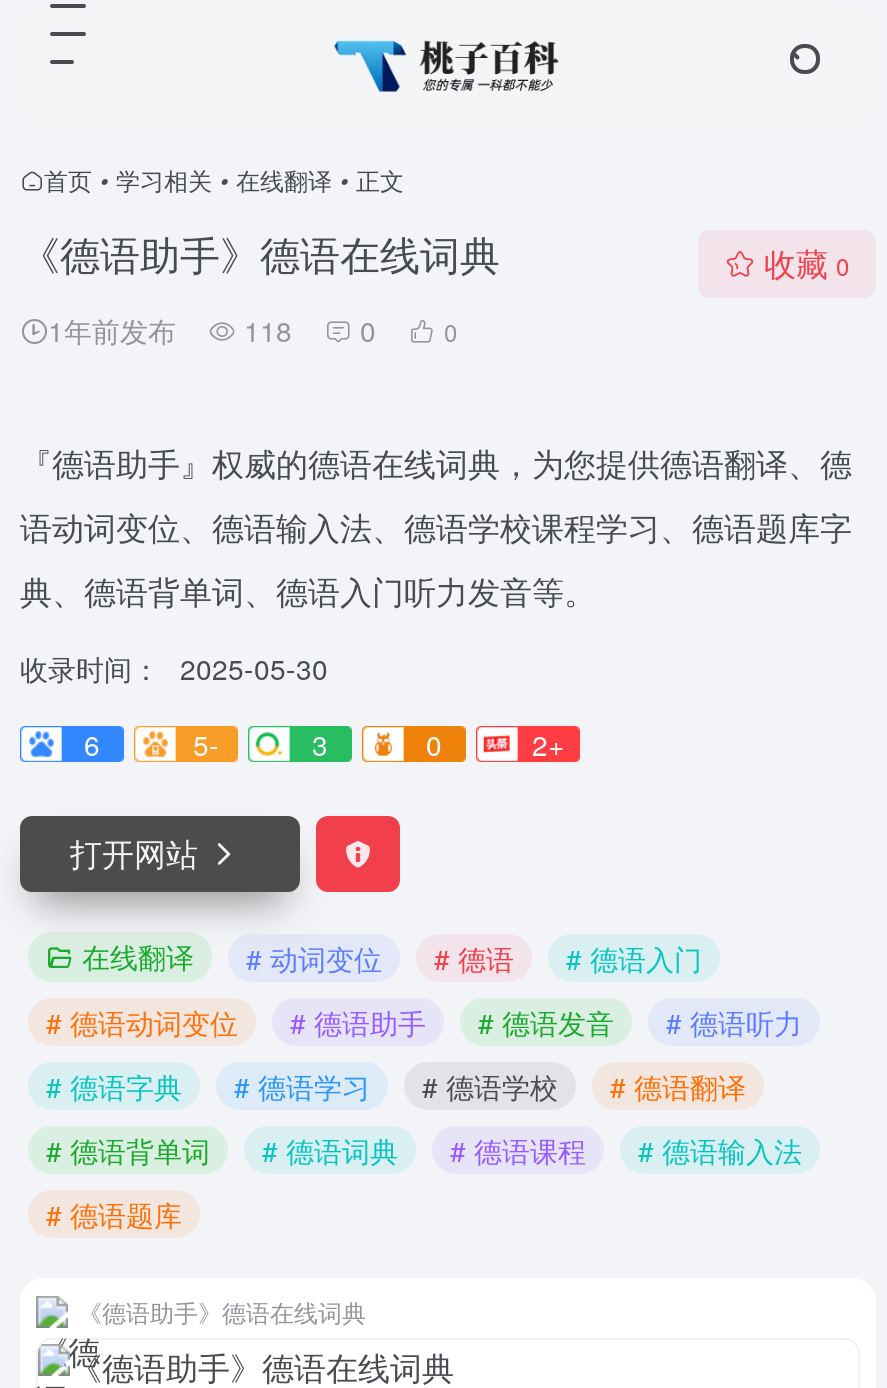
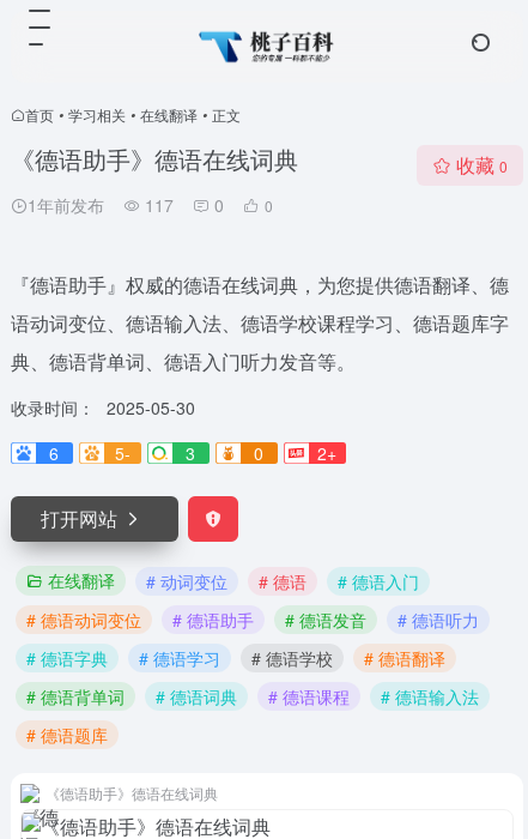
- 1年前发布 118 0 0
+ 1年前发布 117 0 0
